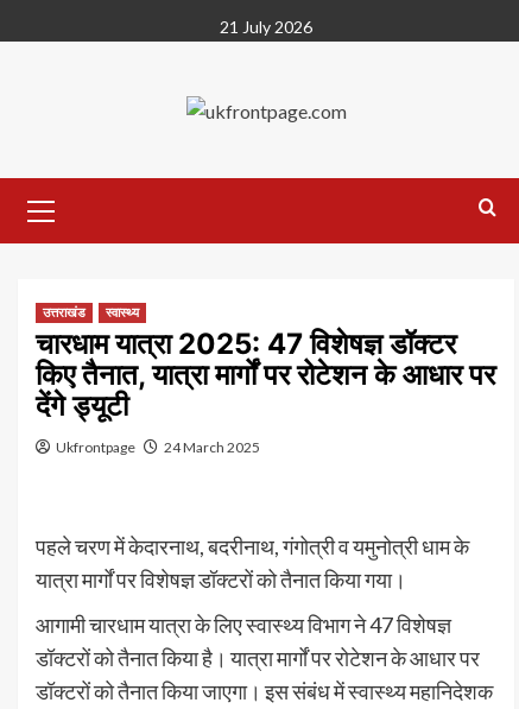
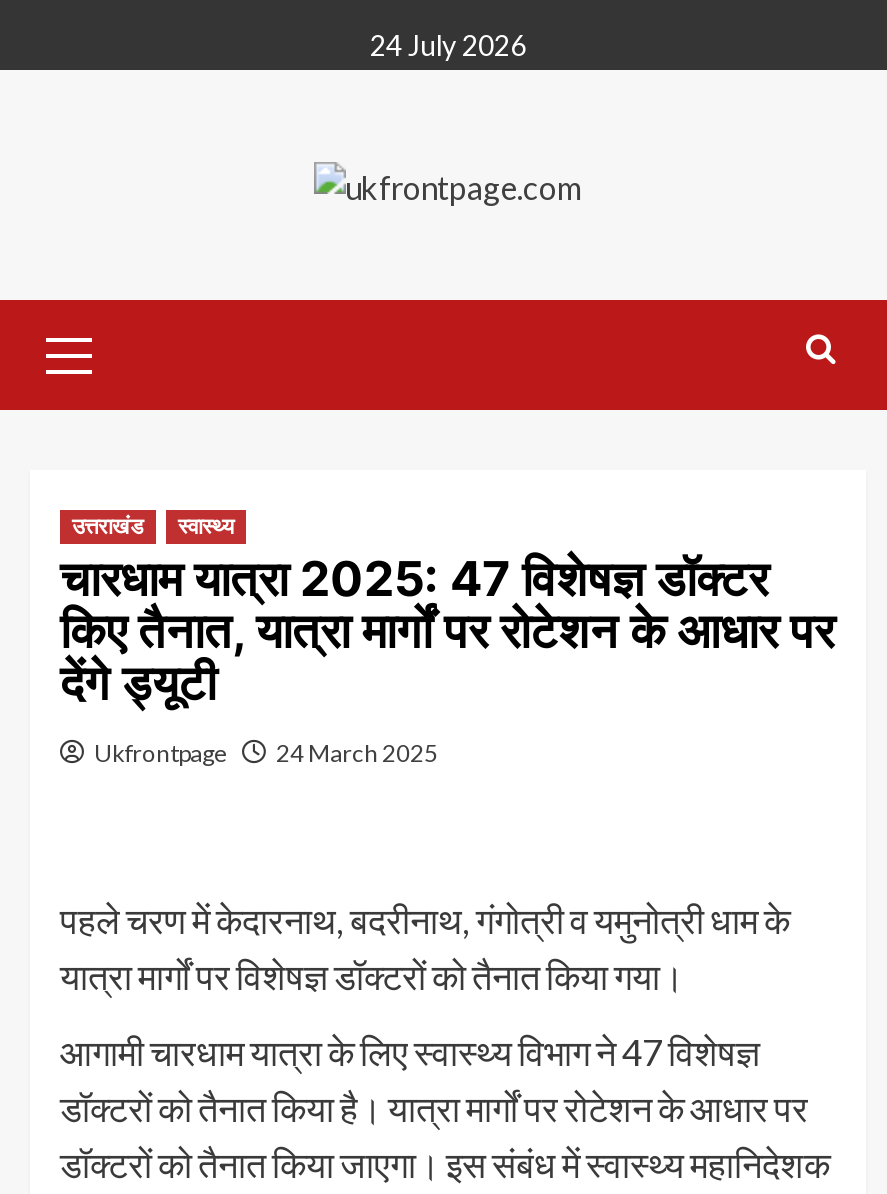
- 21 July 2026
+ 24 July 2026
